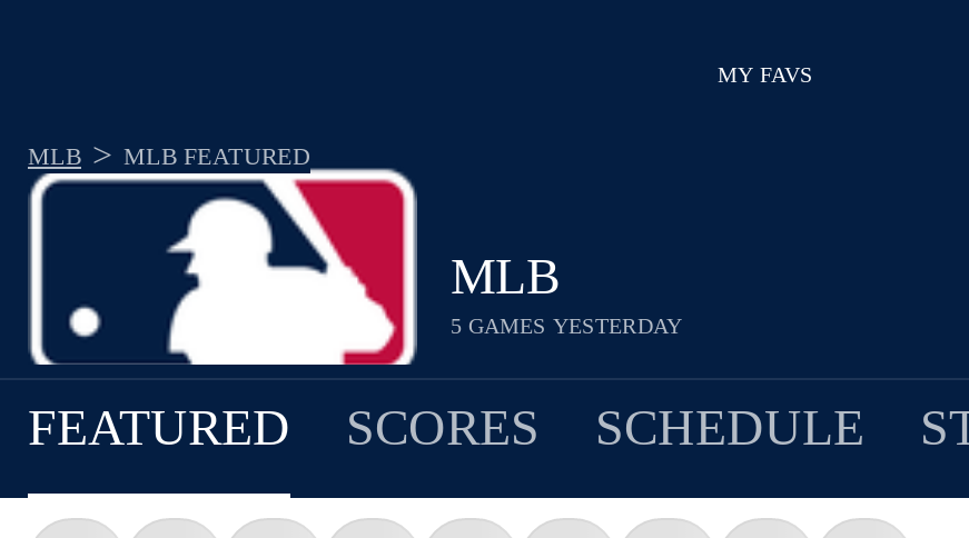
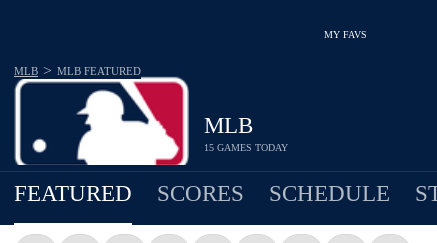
- 5 GAMES YESTERDAY
+ 15 GAMES TODAY
